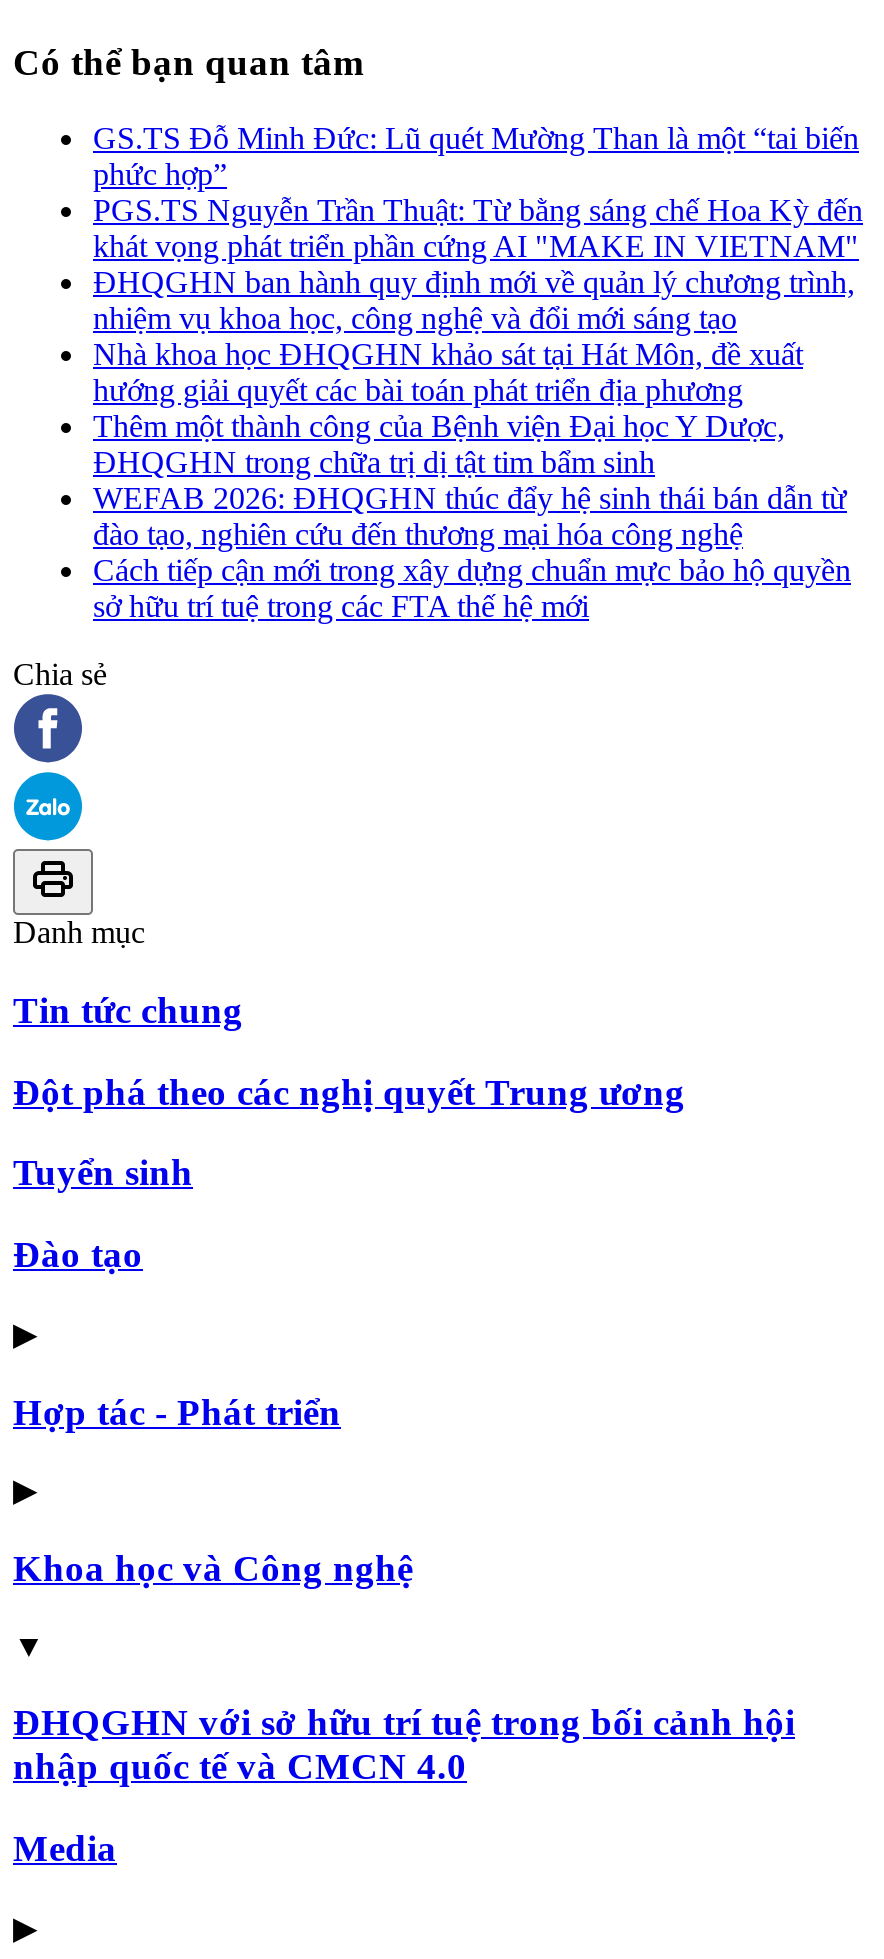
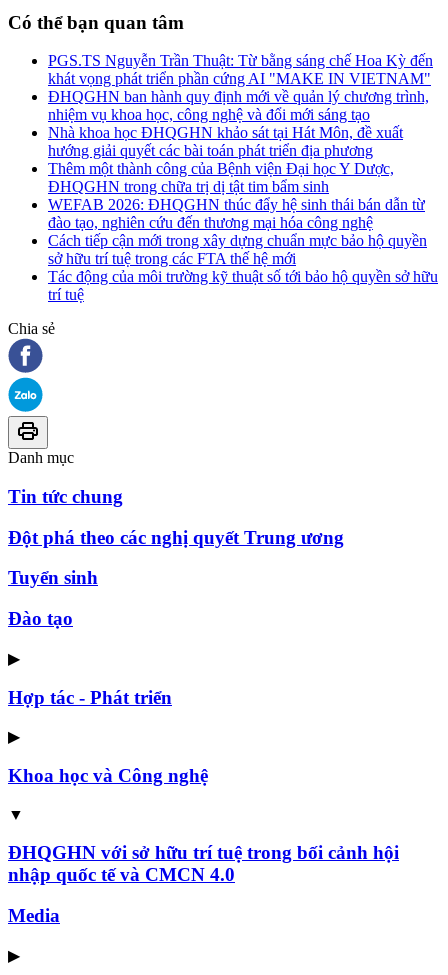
- GS.TS Đỗ Minh Đức: Lũ quét Mường Than là một “tai biến
- phức hợp”

moved up: PGS.TS Nguyễn Trần Thuật: Từ bằng sáng chế Hoa Kỳ đến | khát vọng phát triển phần cứng AI "MAKE IN VIETNAM" | ĐHQGHN ban hành quy định mới về quản lý chương trình, | ... | Cách tiếp cận mới trong xây dựng chuẩn mực bảo hộ quyền | sở hữu trí tuệ trong các FTA thế hệ mới

+ Tác động của môi trường kỹ thuật số tới bảo hộ quyền sở hữu
+ trí tuệ
